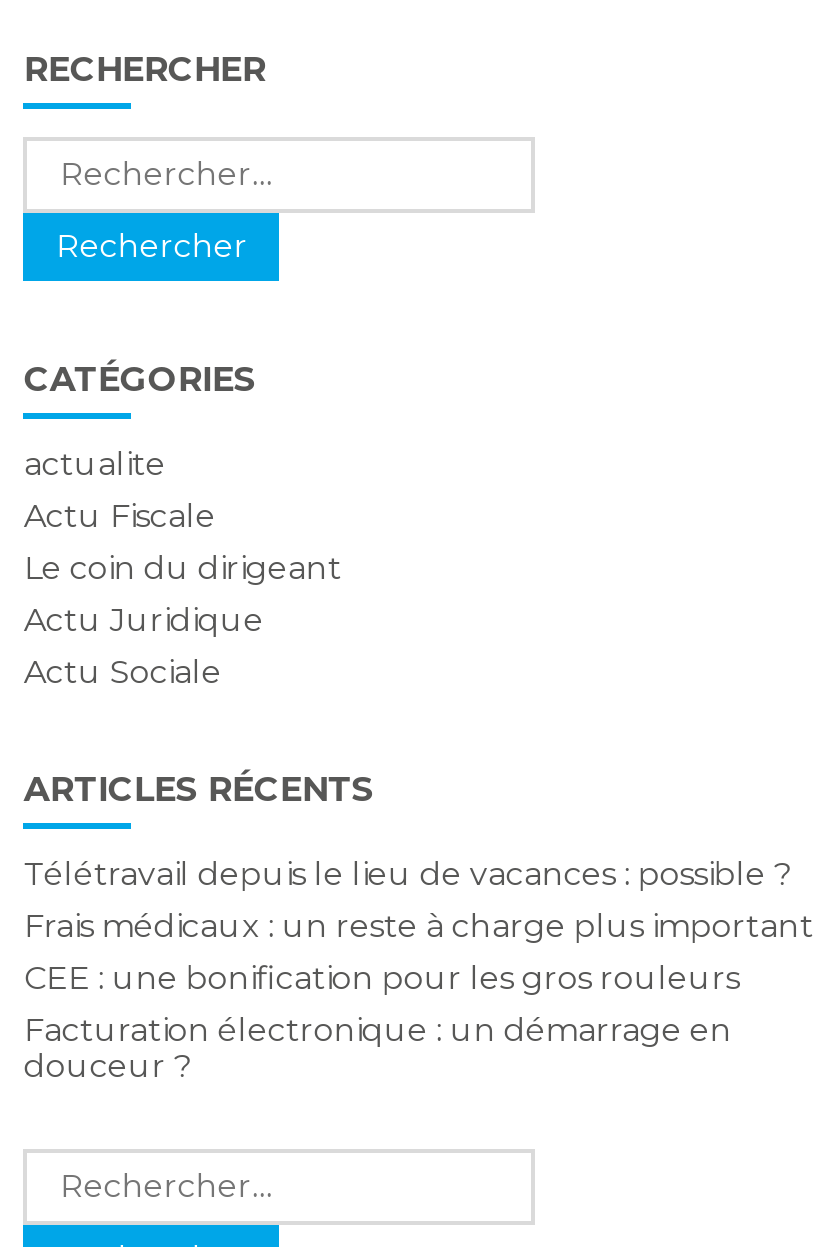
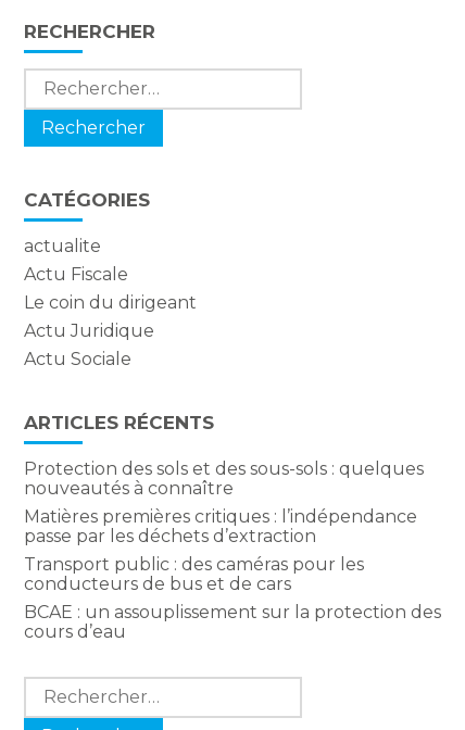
- Télétravail depuis le lieu de vacances : possible ?
- Frais médicaux : un reste à charge plus important
- CEE : une bonification pour les gros rouleurs
- Facturation électronique : un démarrage en
- douceur ?
+ Protection des sols et des sous-sols : quelques
+ nouveautés à connaître
+ Matières premières critiques : l’indépendance
+ passe par les déchets d’extraction
+ Transport public : des caméras pour les
+ conducteurs de bus et de cars
+ BCAE : un assouplissement sur la protection des
+ cours d’eau
